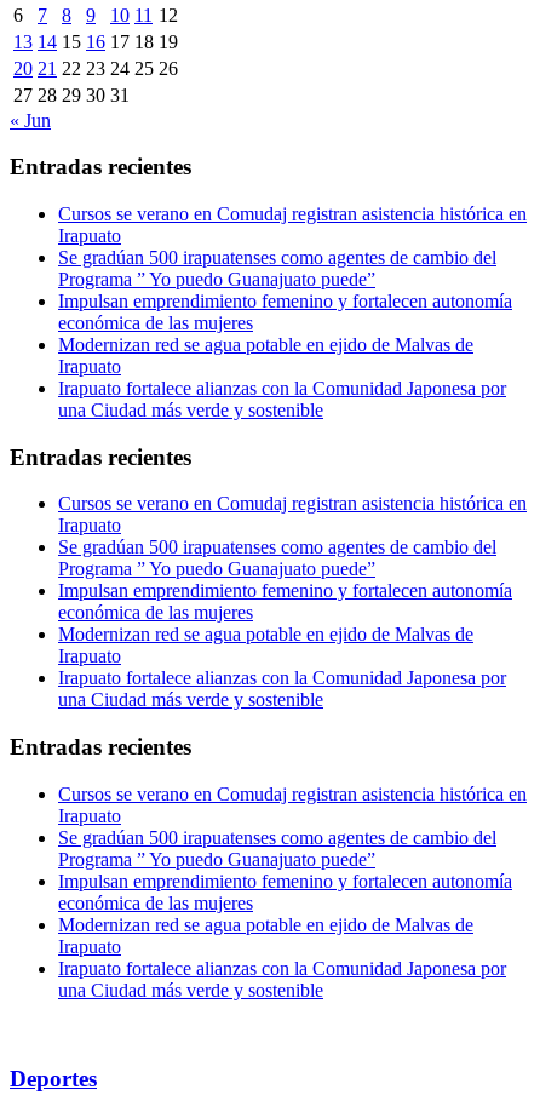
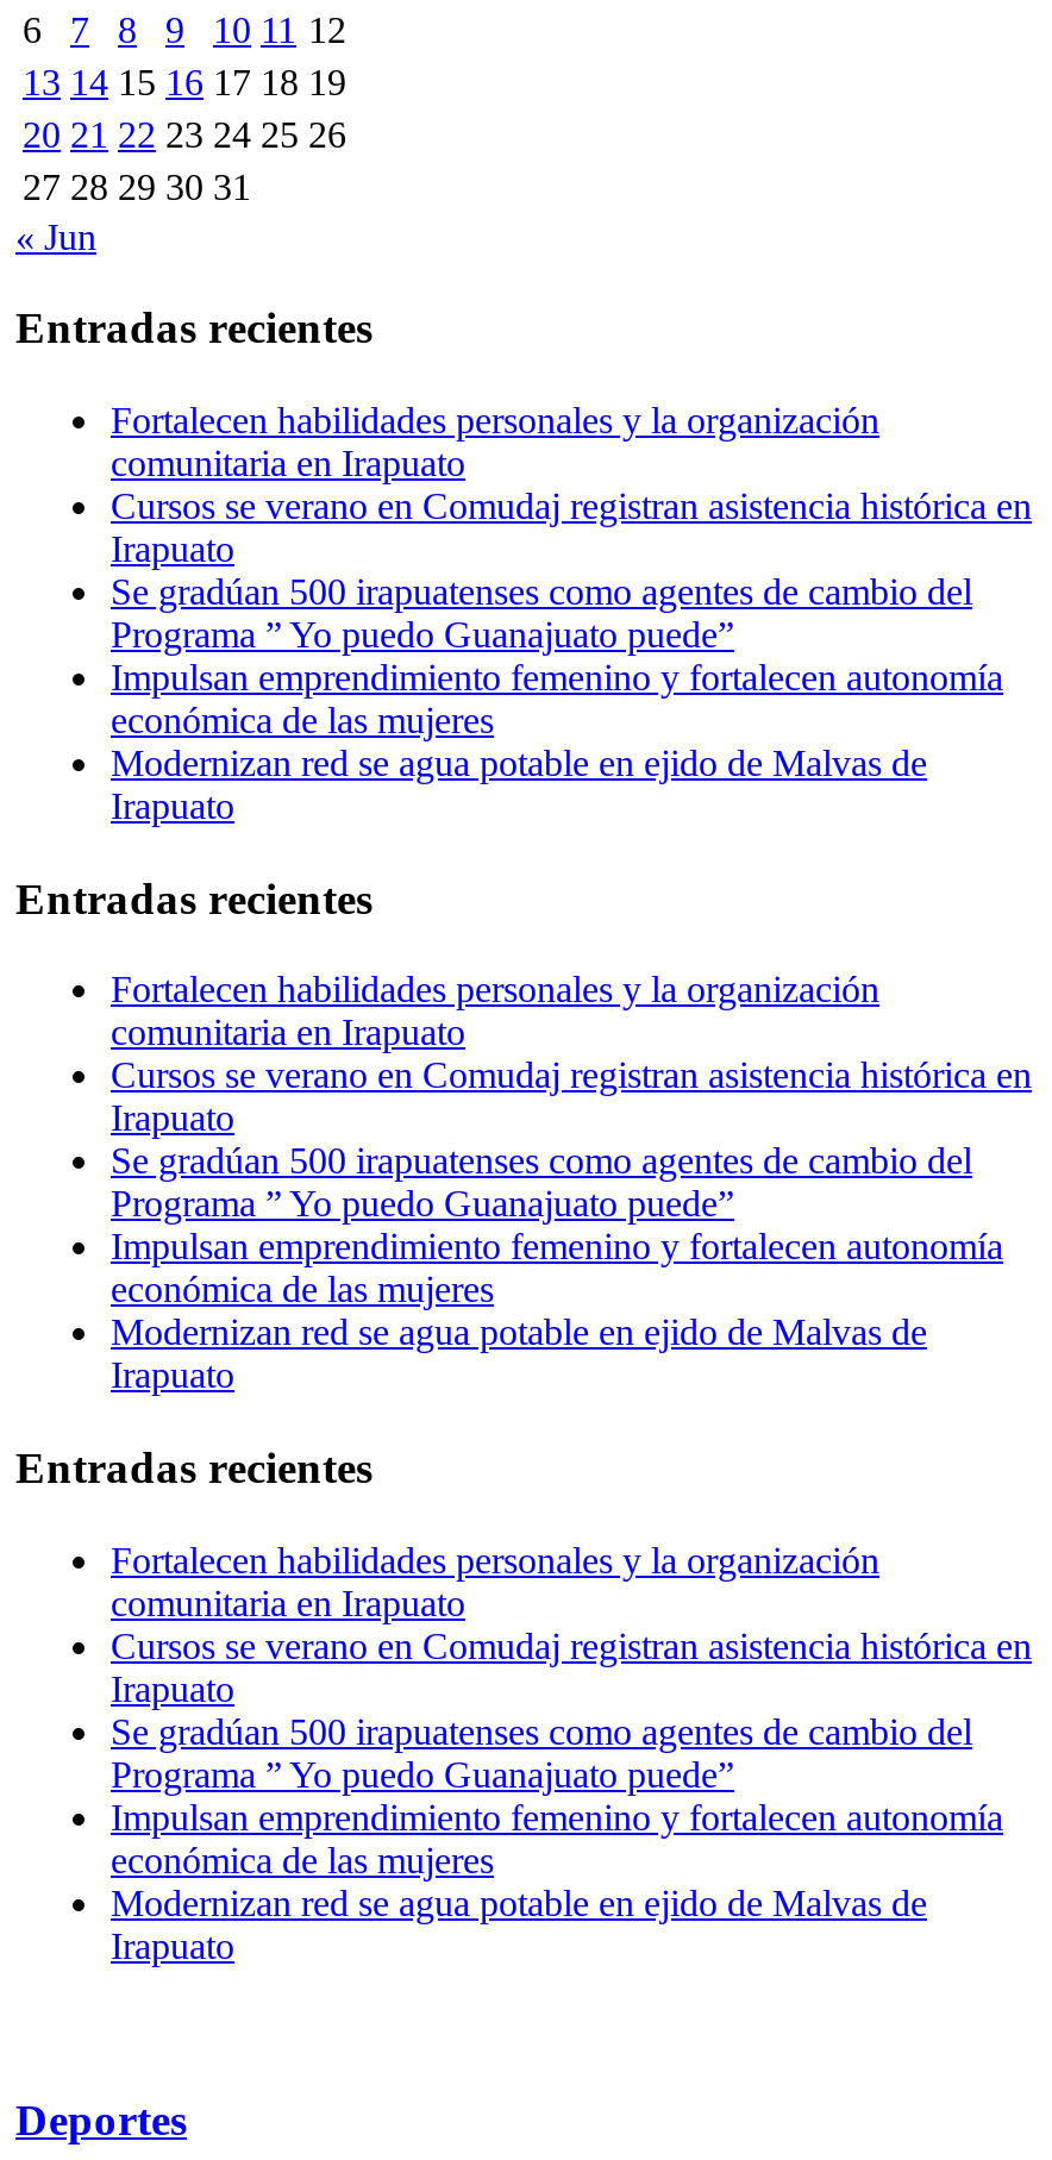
+ Fortalecen habilidades personales y la organización
+ comunitaria en Irapuato

moved down: Cursos se verano en Comudaj registran asistencia histórica en | Irapuato | Se gradúan 500 irapuatenses como agentes de cambio del | Programa ” Yo puedo Guanajuato puede” | Impulsan emprendimiento femenino y fortalecen autonomía | económica de las mujeres | Modernizan red se agua potable en ejido de Malvas de | Irapuato

- Irapuato fortalece alianzas con la Comunidad Japonesa por
- una Ciudad más verde y sostenible

+ Fortalecen habilidades personales y la organización
+ comunitaria en Irapuato

moved down: Cursos se verano en Comudaj registran asistencia histórica en | Irapuato | Se gradúan 500 irapuatenses como agentes de cambio del | Programa ” Yo puedo Guanajuato puede” | Impulsan emprendimiento femenino y fortalecen autonomía | económica de las mujeres | Modernizan red se agua potable en ejido de Malvas de | Irapuato

- Irapuato fortalece alianzas con la Comunidad Japonesa por
- una Ciudad más verde y sostenible

+ Fortalecen habilidades personales y la organización
+ comunitaria en Irapuato

moved down: Cursos se verano en Comudaj registran asistencia histórica en | Irapuato | Se gradúan 500 irapuatenses como agentes de cambio del | Programa ” Yo puedo Guanajuato puede” | Impulsan emprendimiento femenino y fortalecen autonomía | económica de las mujeres | Modernizan red se agua potable en ejido de Malvas de | Irapuato

- Irapuato fortalece alianzas con la Comunidad Japonesa por
- una Ciudad más verde y sostenible
